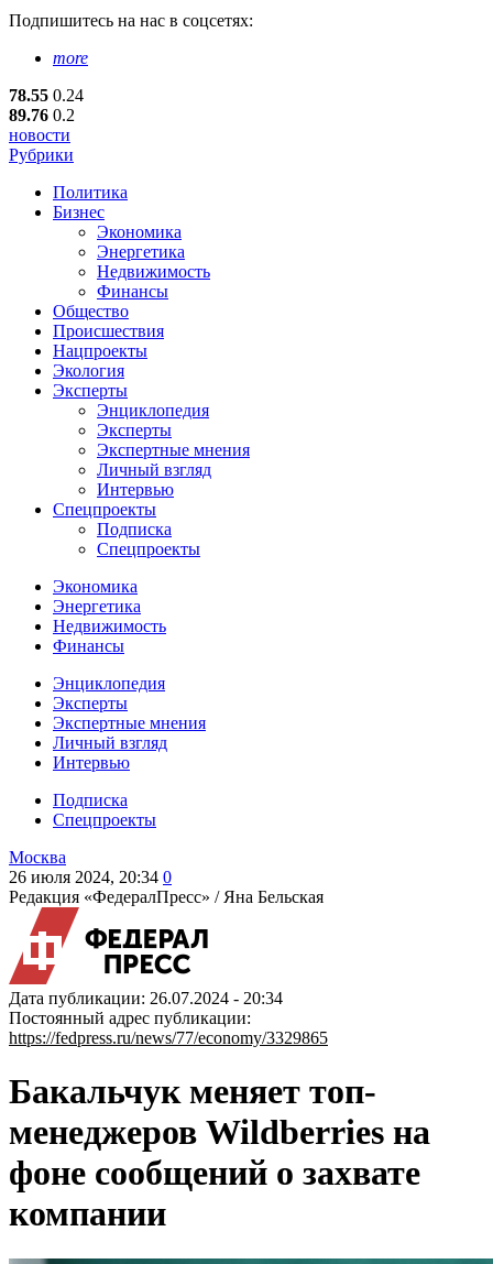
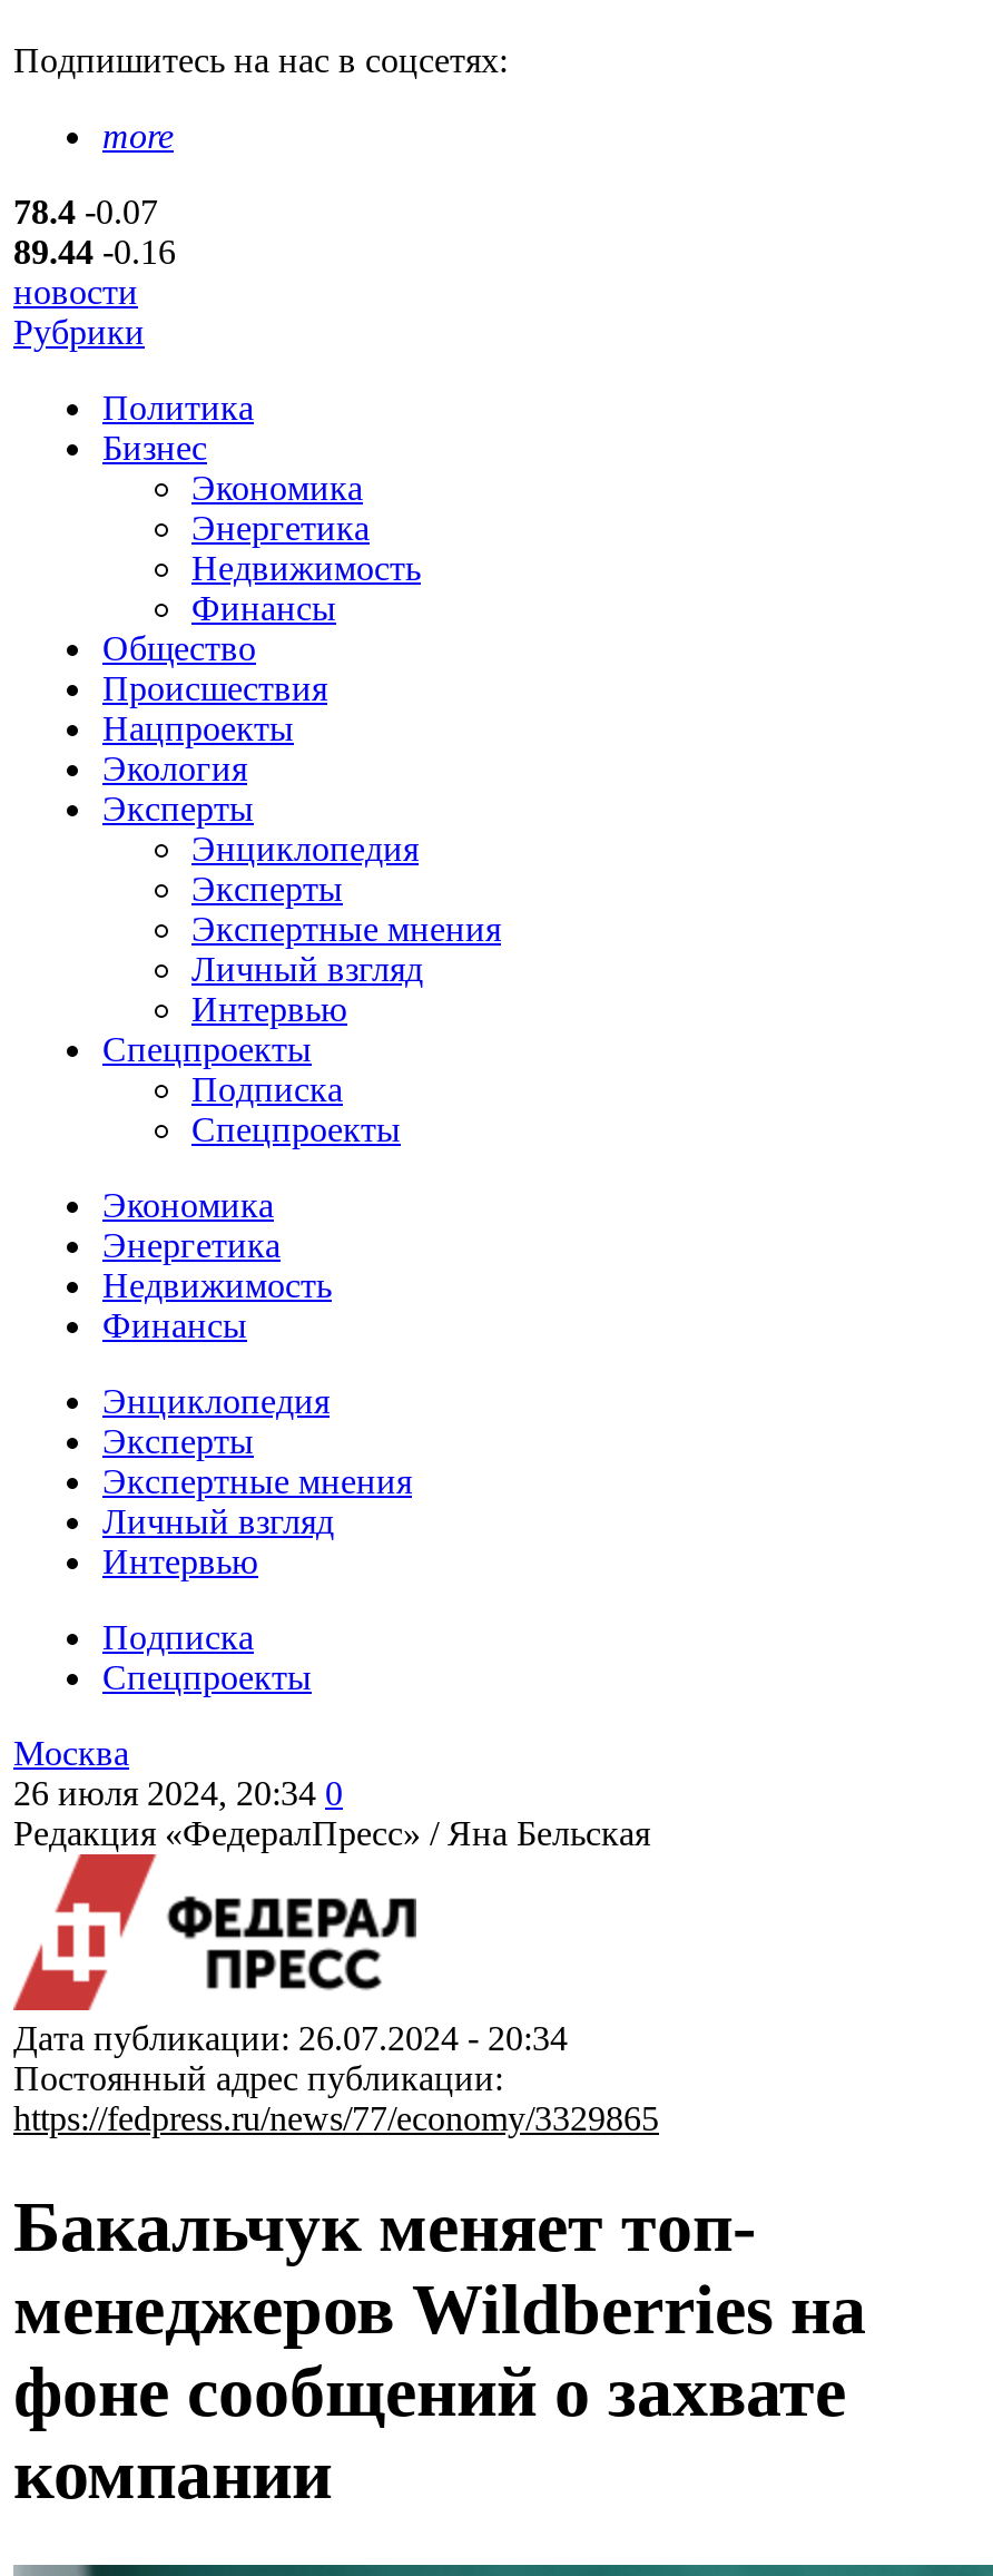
- 78.55 0.24
+ 78.4 -0.07

- 89.76 0.2
+ 89.44 -0.16
